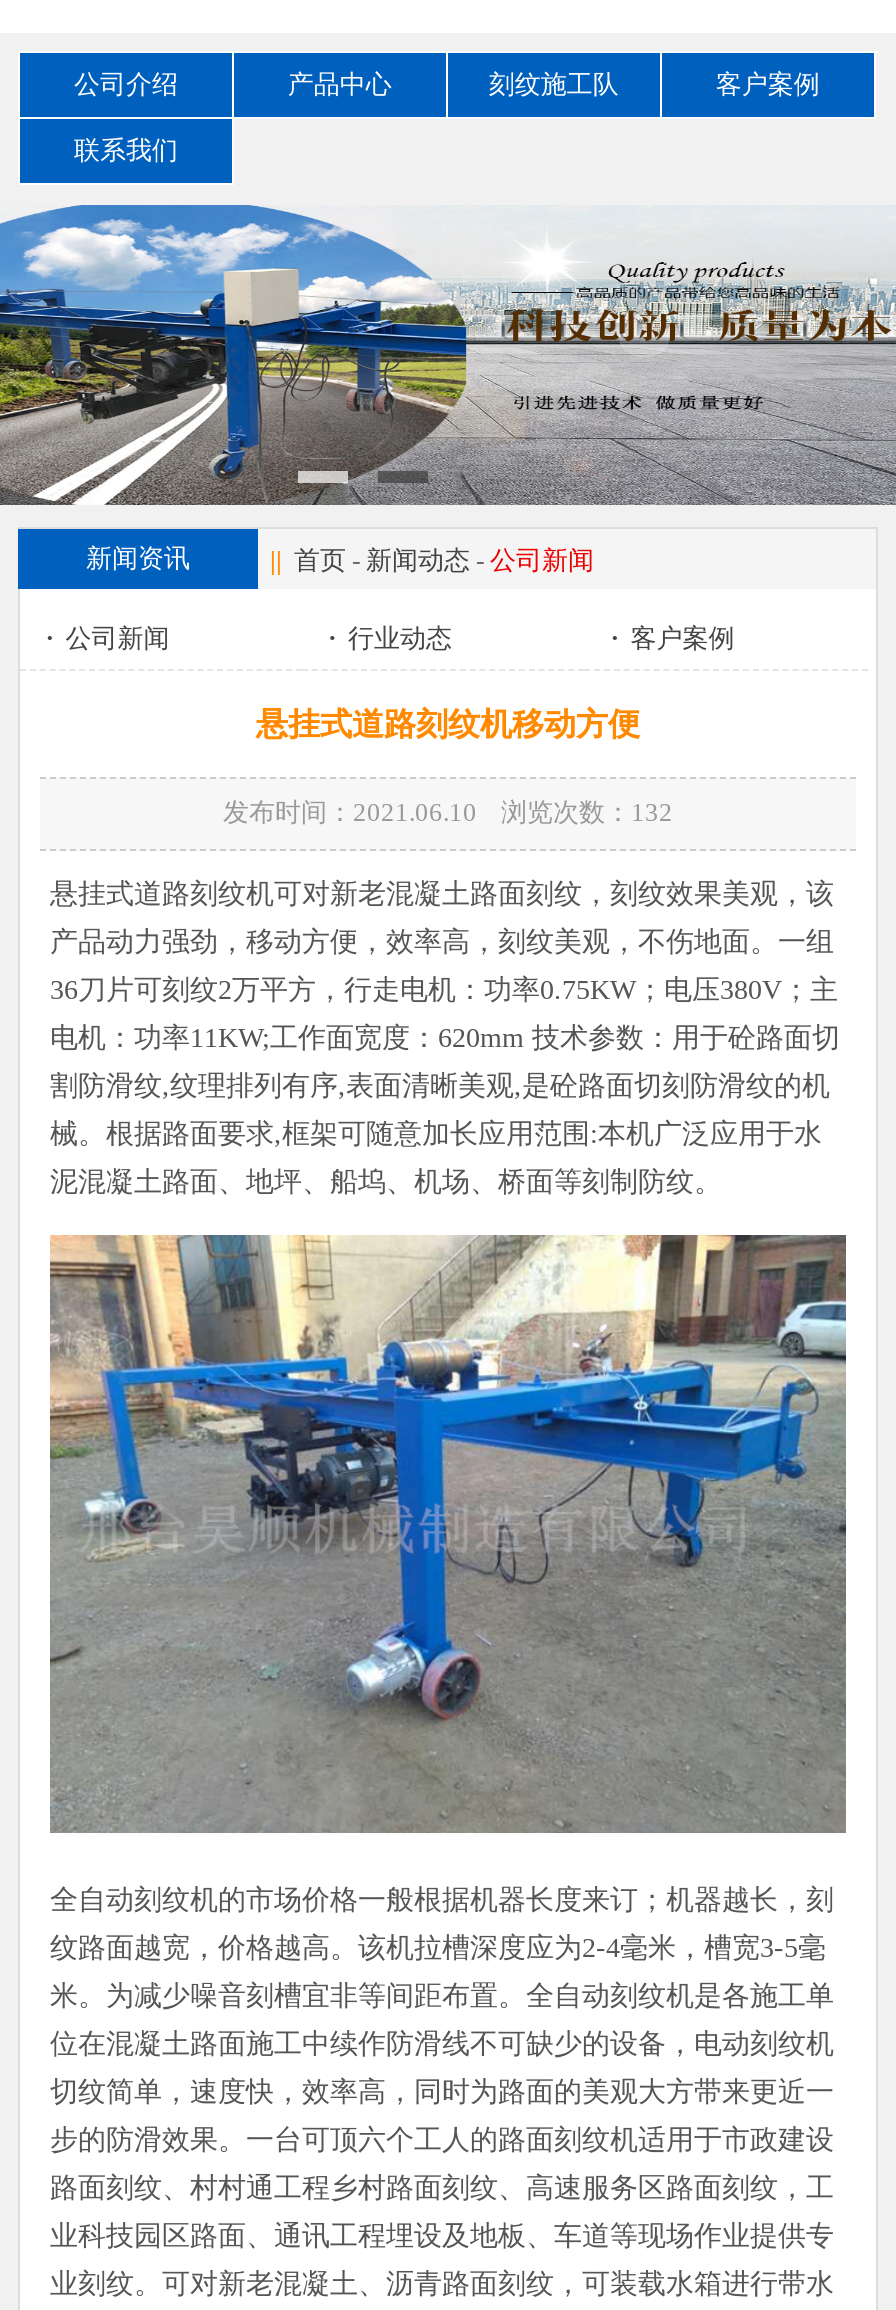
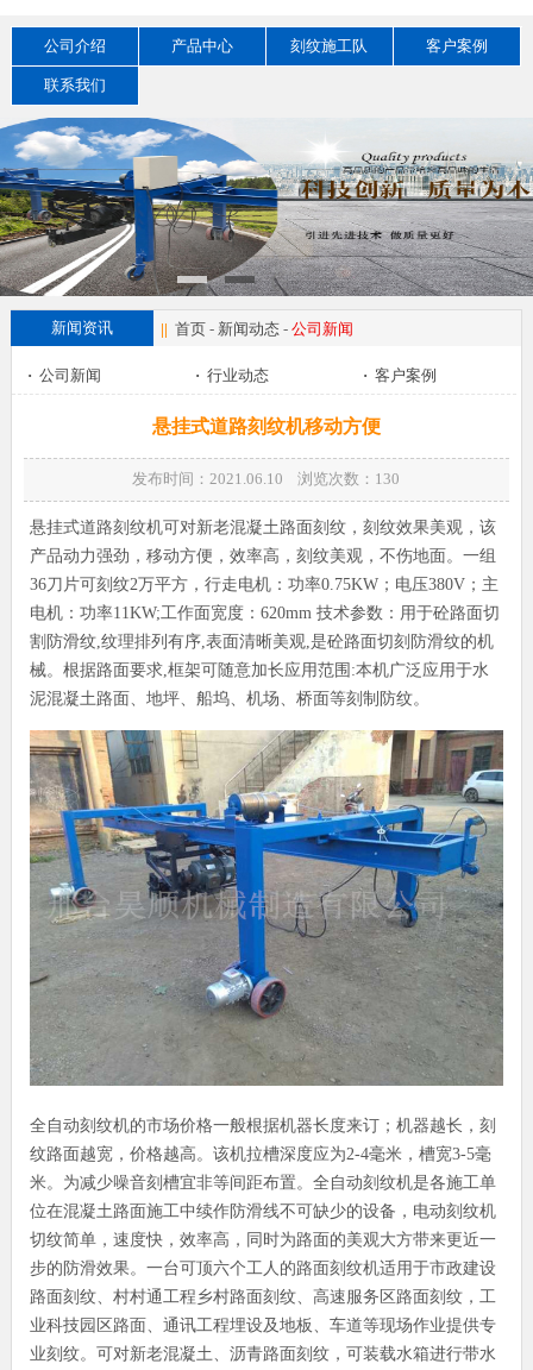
- 发布时间：2021.06.10 浏览次数：132
+ 发布时间：2021.06.10 浏览次数：130
